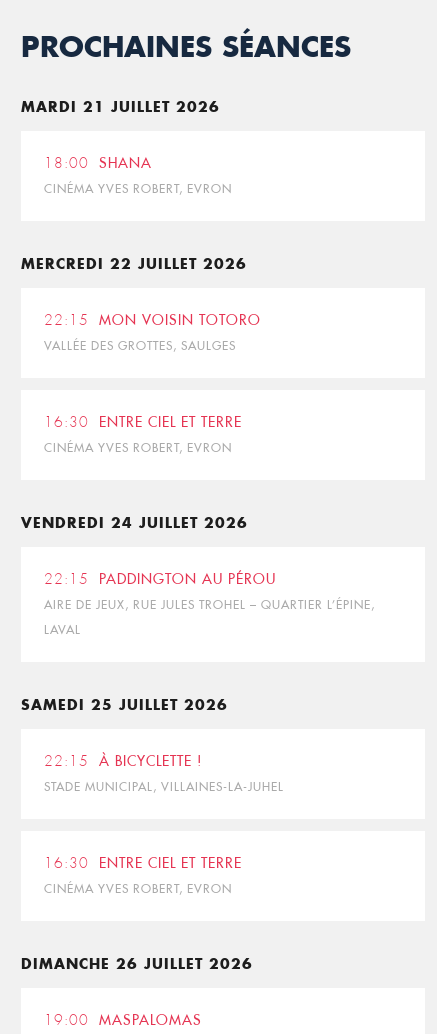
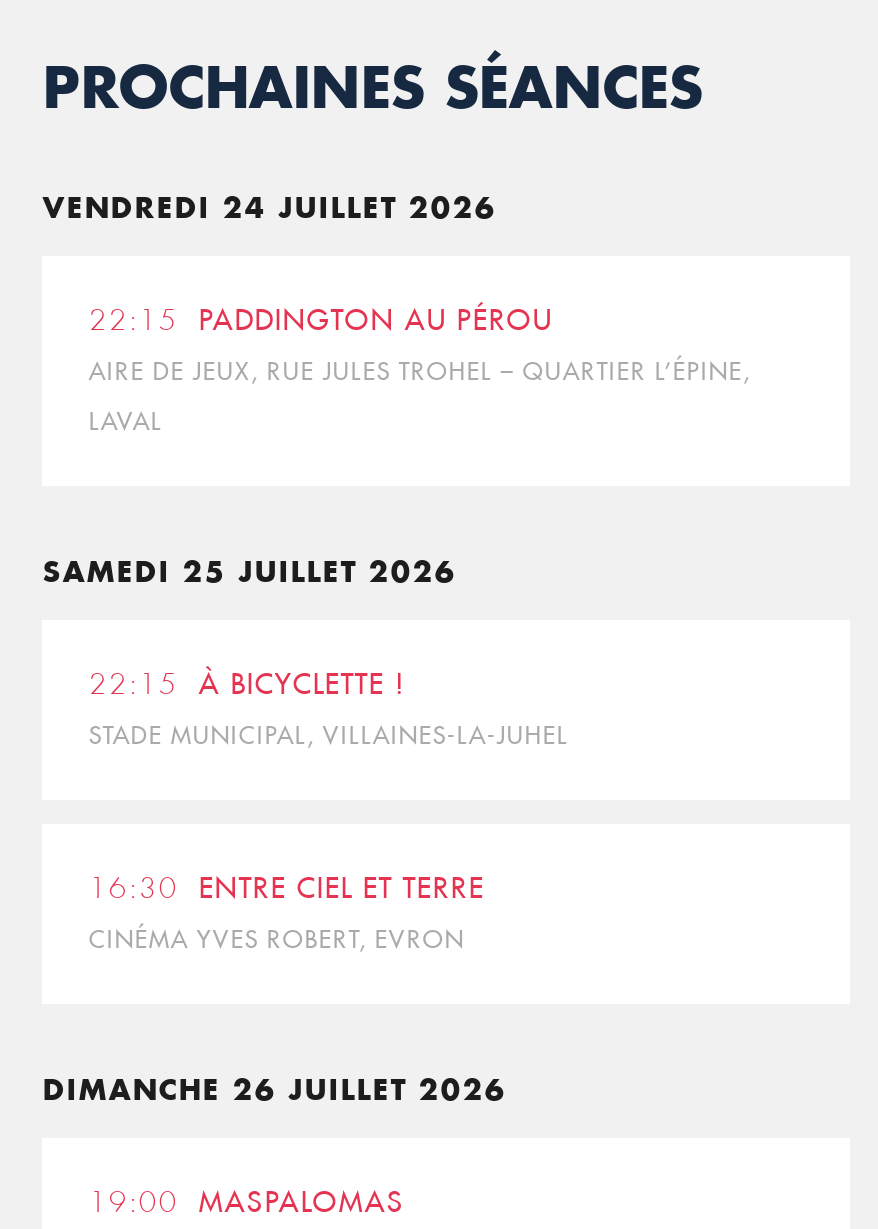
- MARDI 21 JUILLET 2026
- 18:00 SHANA
- CINÉMA YVES ROBERT, EVRON

- MERCREDI 22 JUILLET 2026
- 22:15 MON VOISIN TOTORO
- VALLÉE DES GROTTES, SAULGES

- 16:30 ENTRE CIEL ET TERRE
- CINÉMA YVES ROBERT, EVRON
